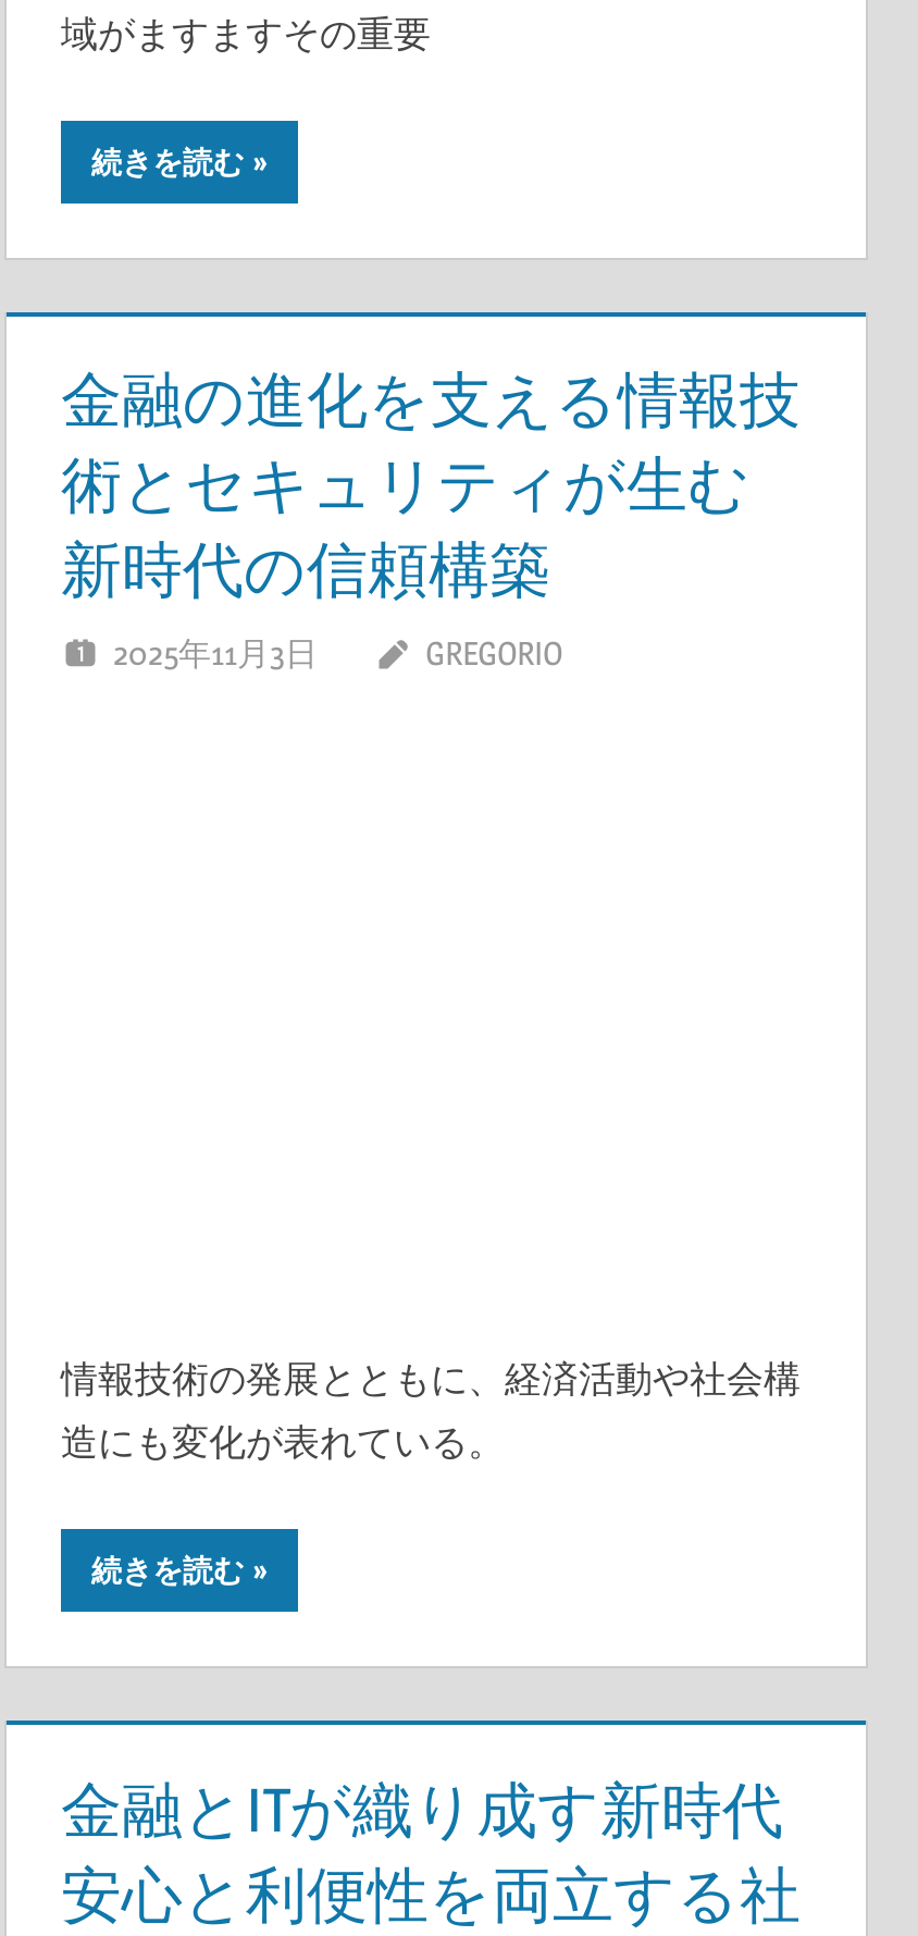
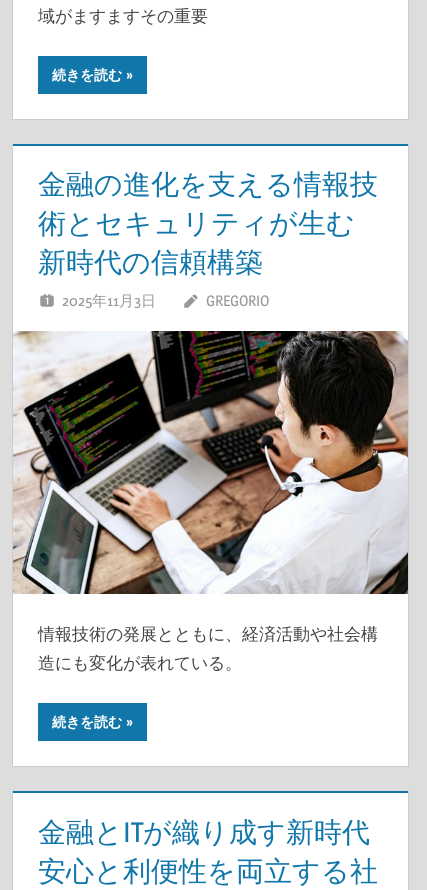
+ [image]
